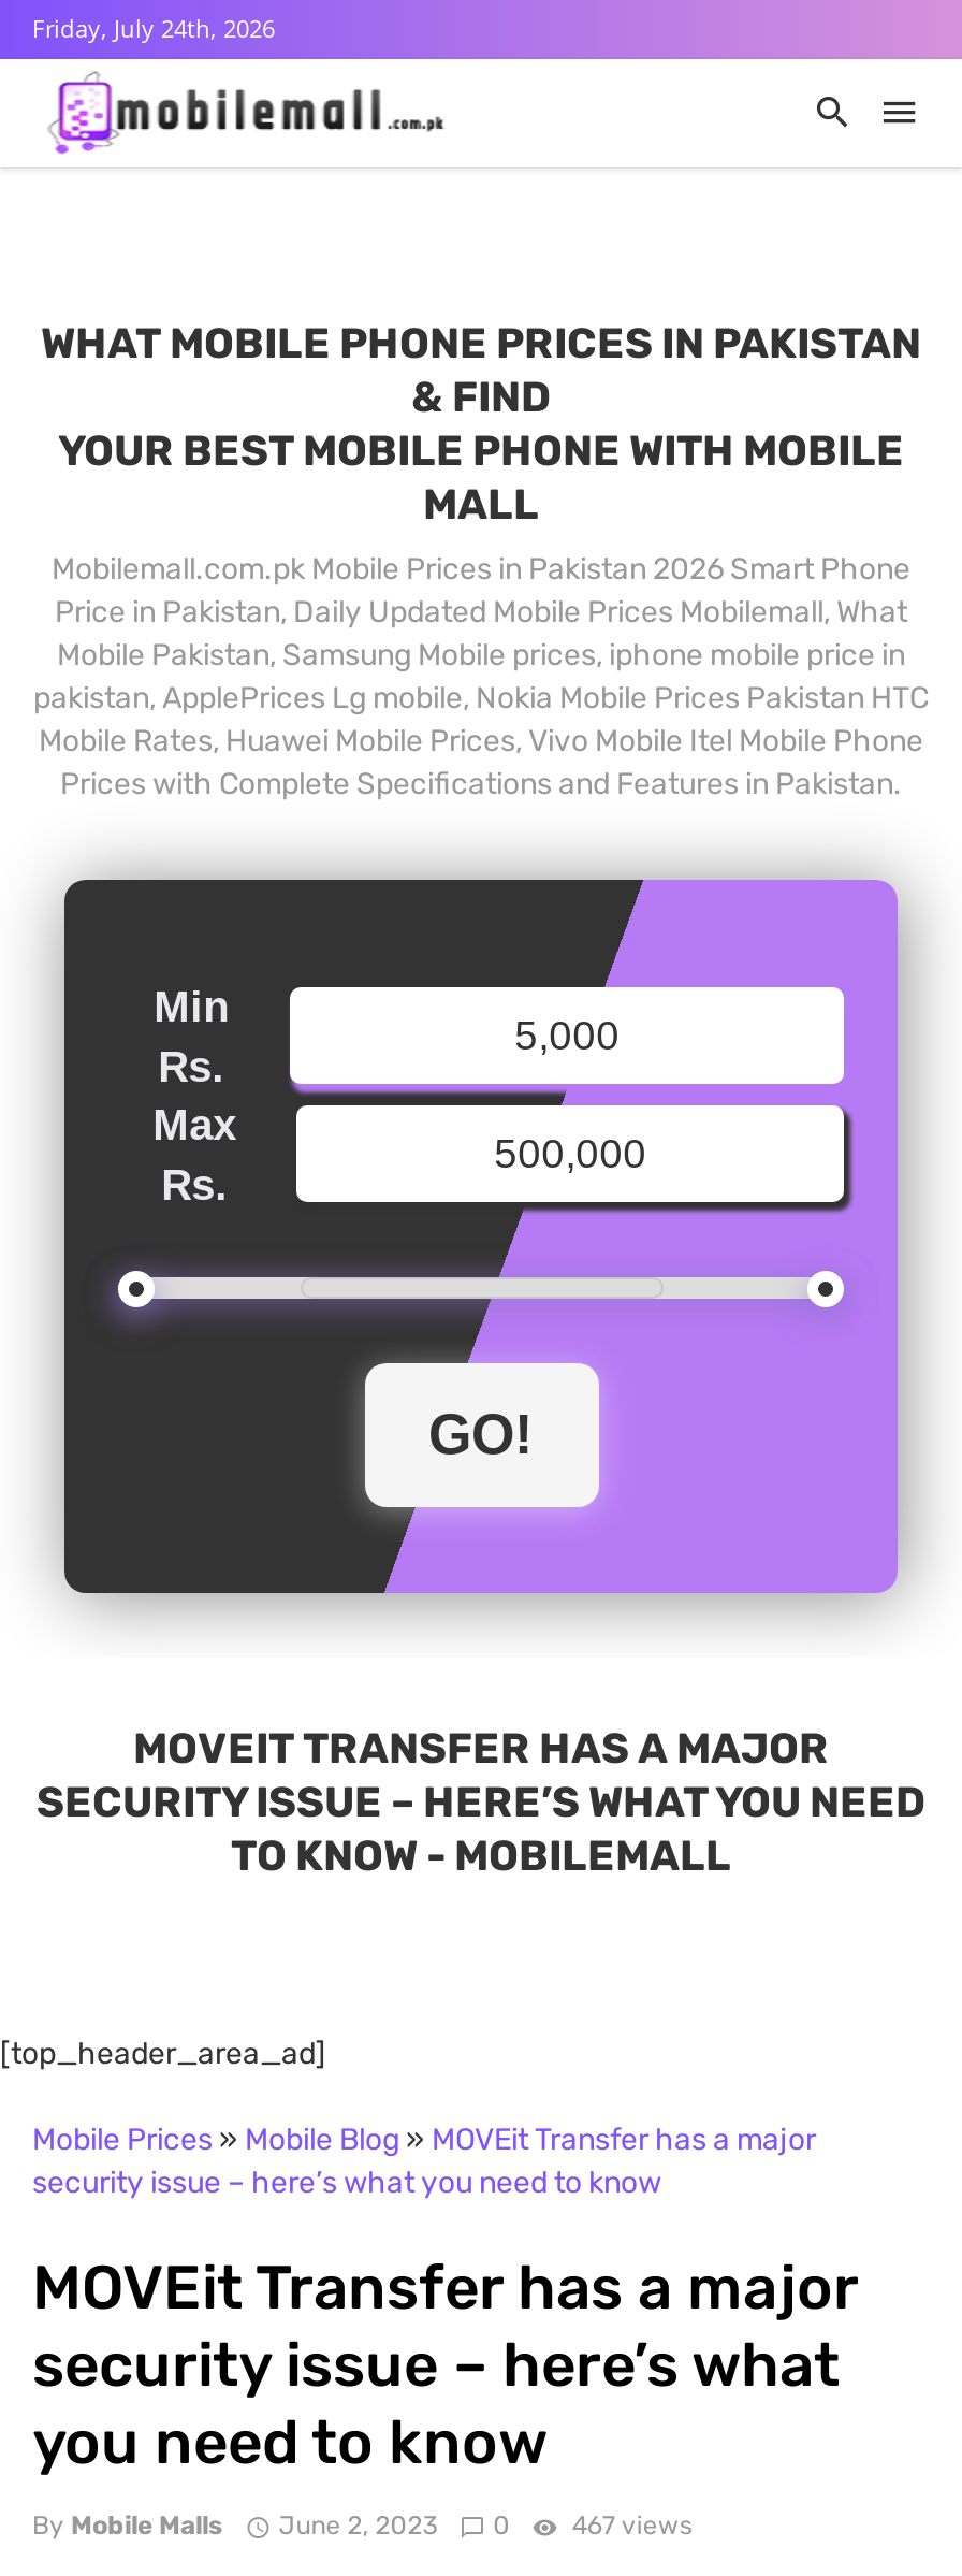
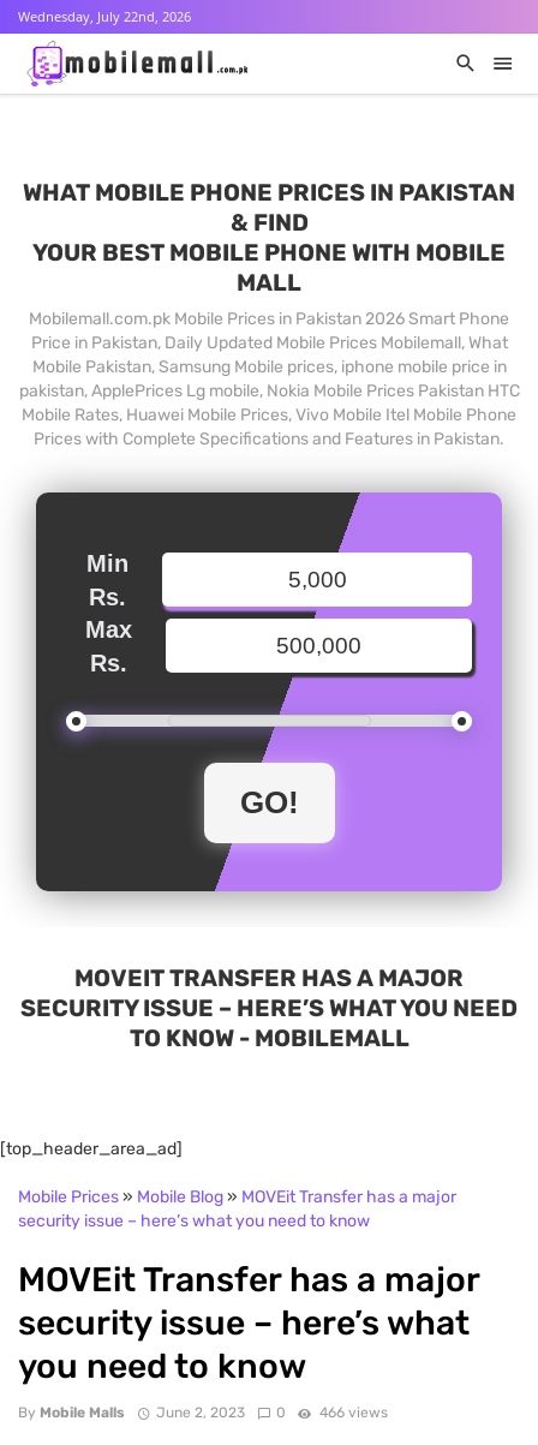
- Friday, July 24th, 2026
+ Wednesday, July 22nd, 2026

- By Mobile Malls June 2, 2023 0 467 views
+ By Mobile Malls June 2, 2023 0 466 views
